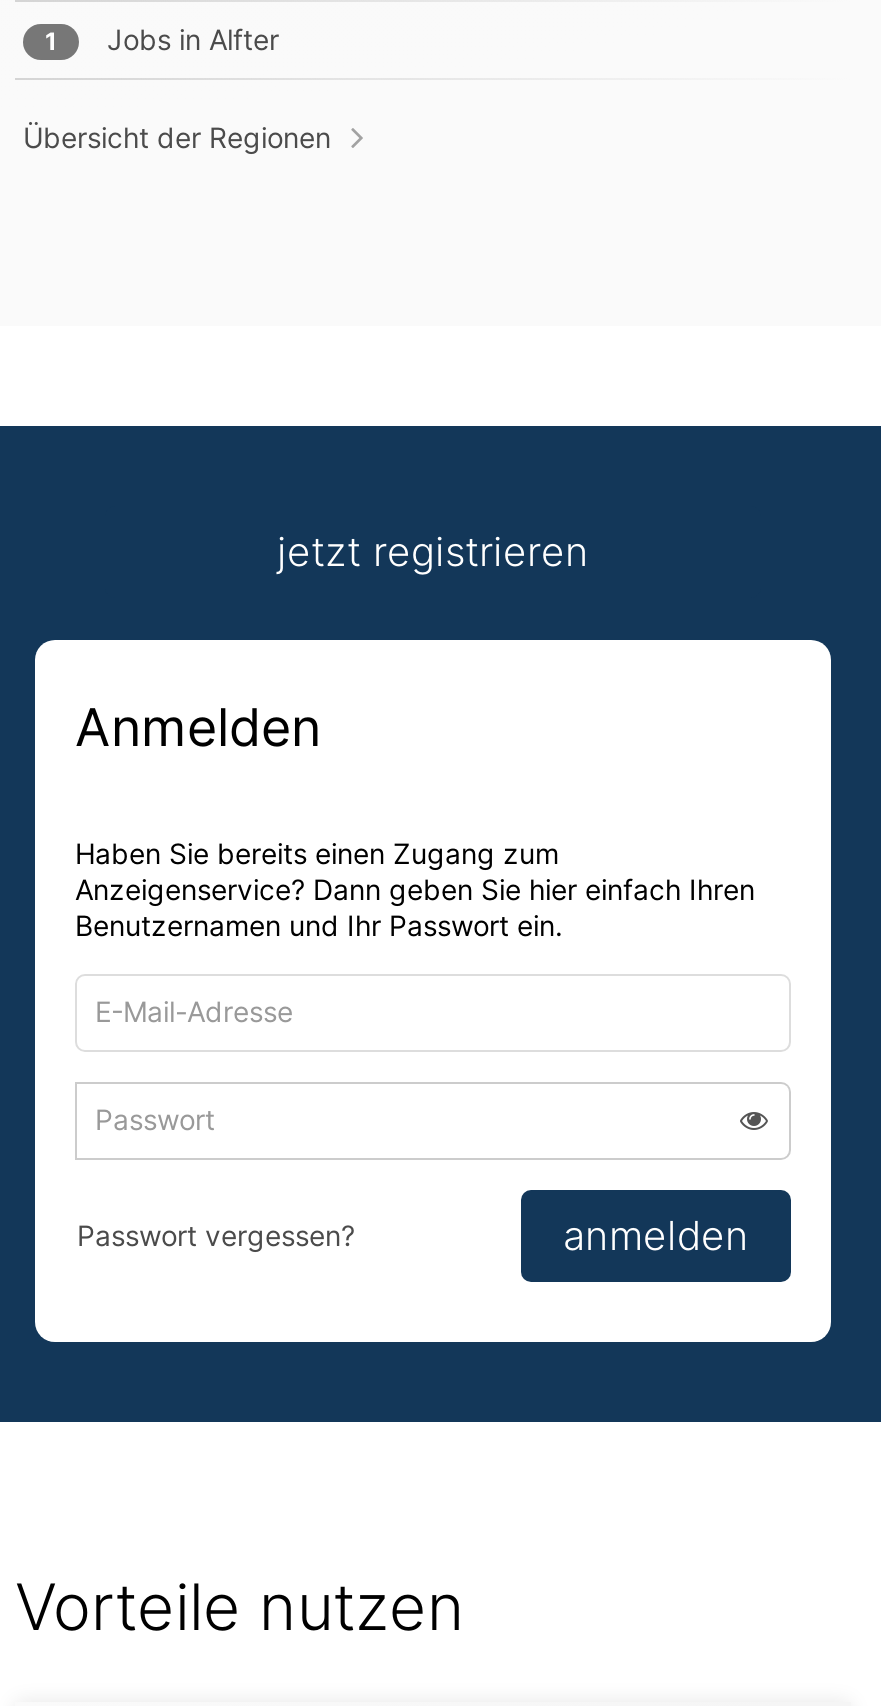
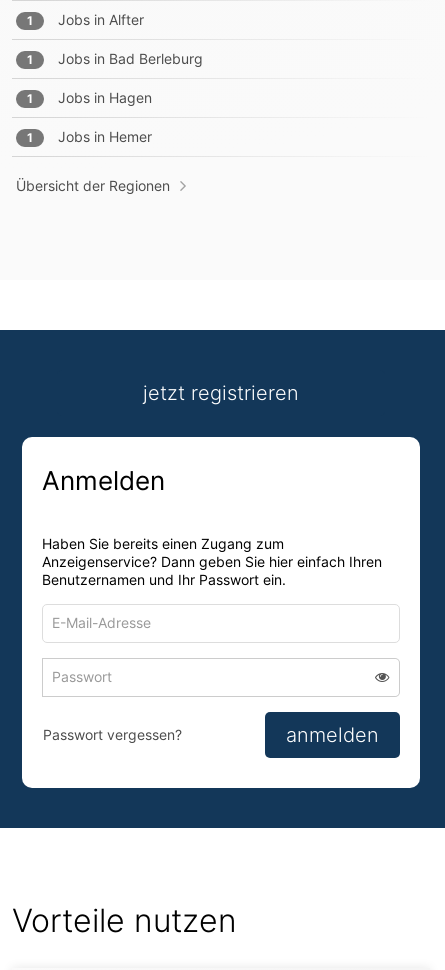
+ 1
+ Jobs in Bad Berleburg
+ 1
+ Jobs in Hagen
+ 1
+ Jobs in Hemer
